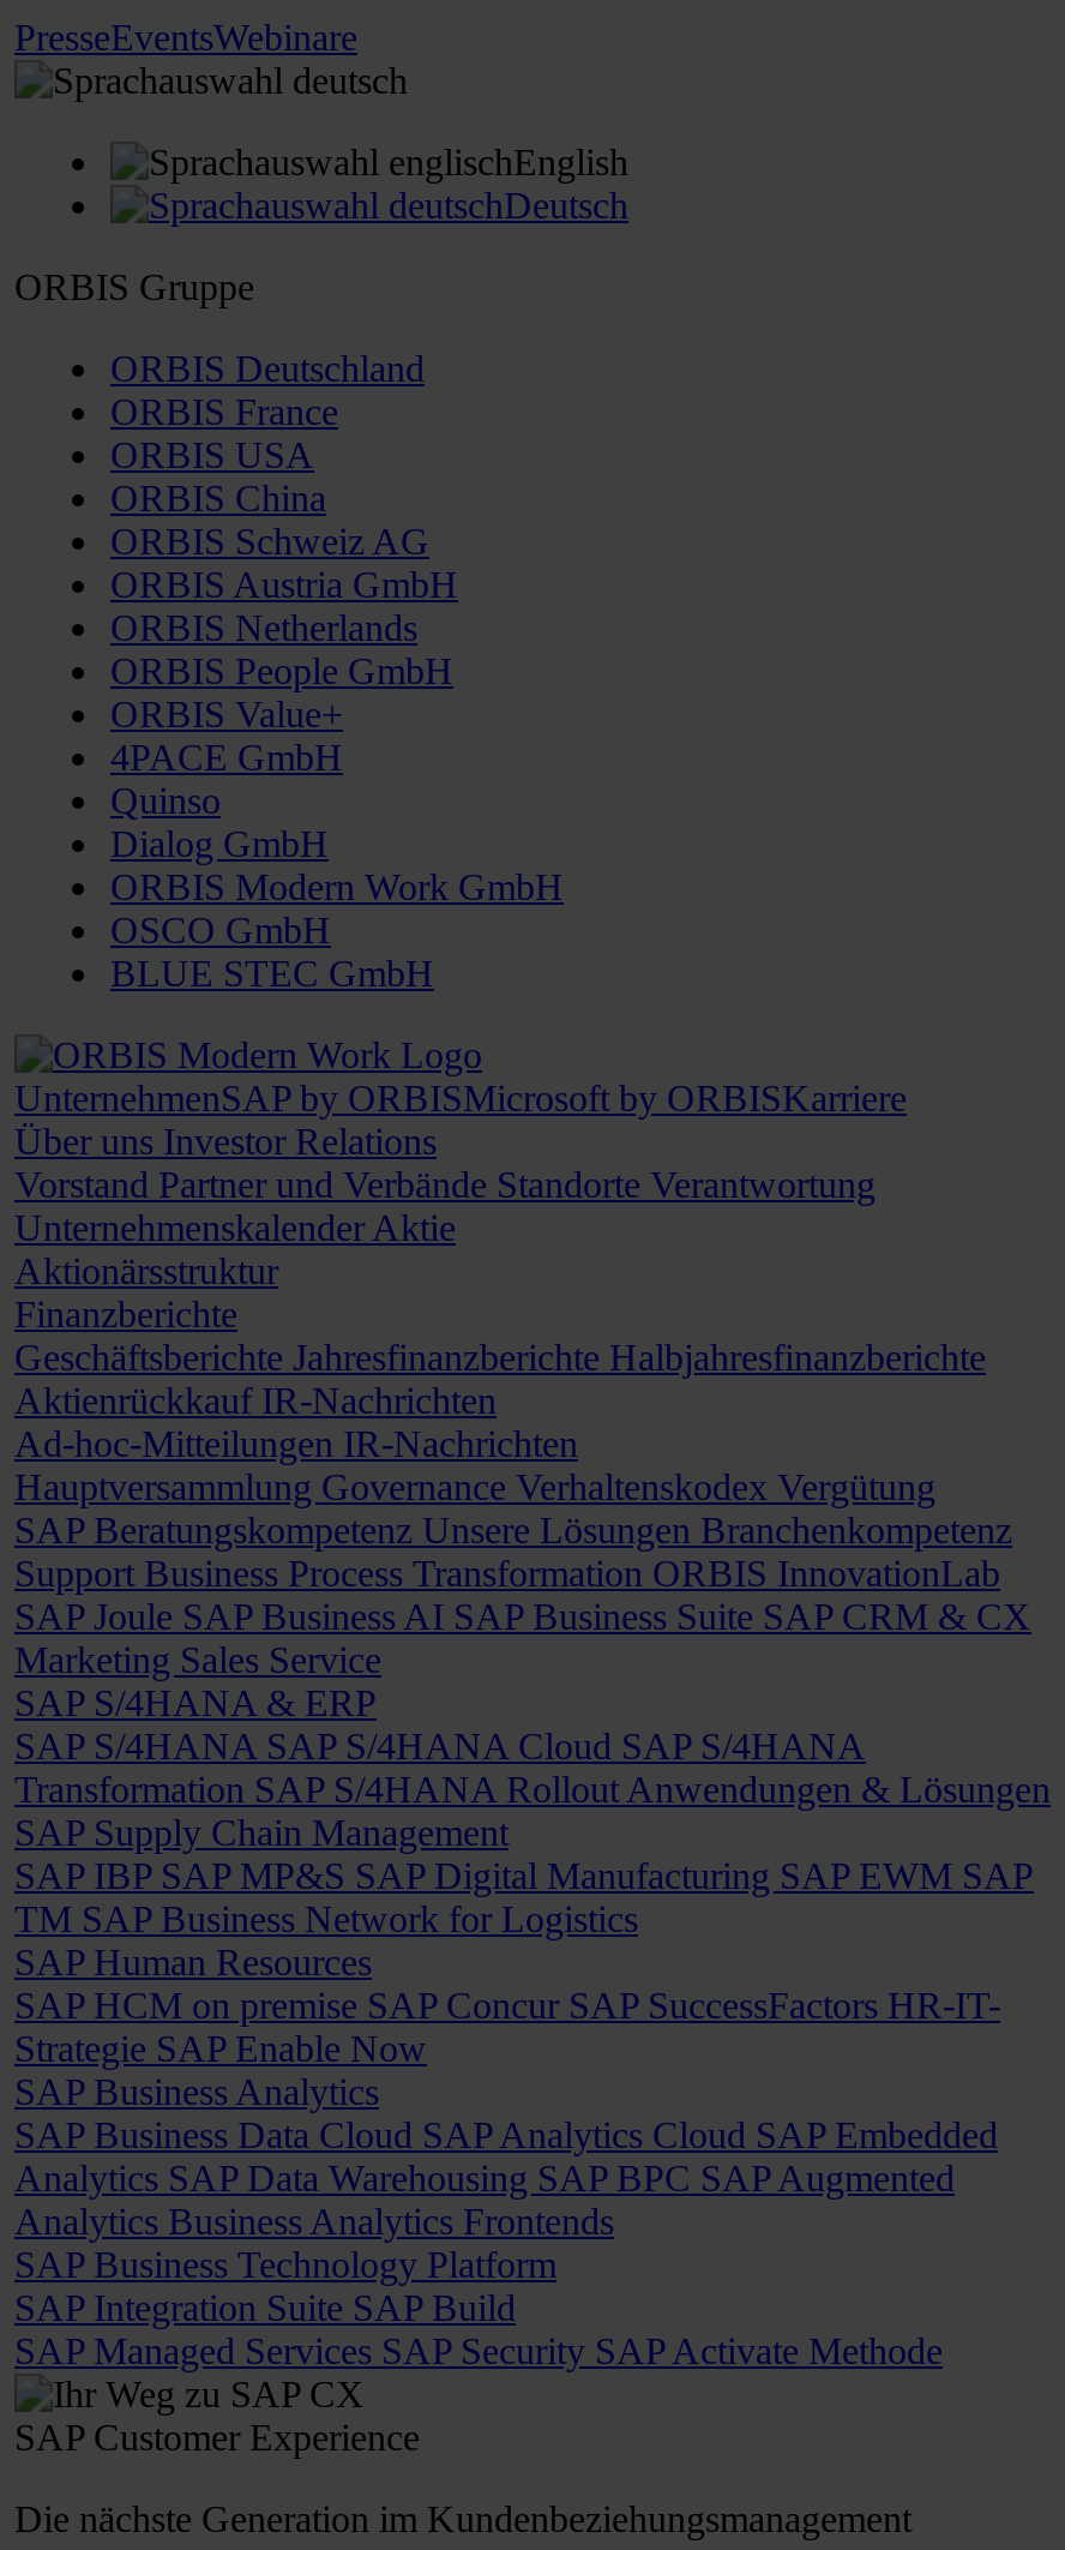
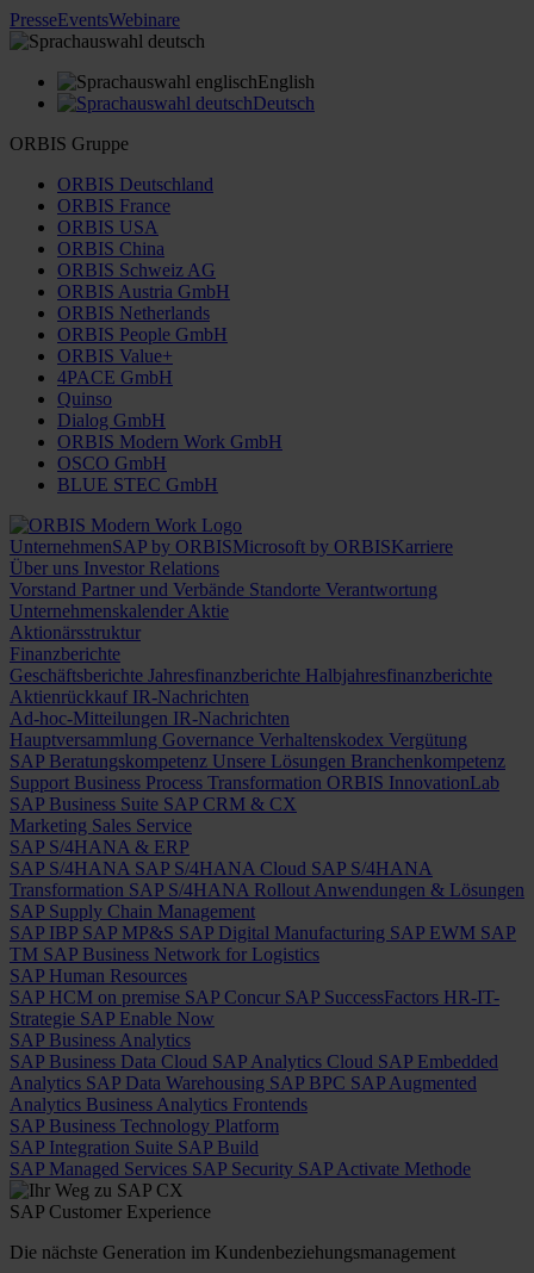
- SAP Joule SAP Business AI SAP Business Suite SAP CRM & CX
+ SAP Business Suite SAP CRM & CX
